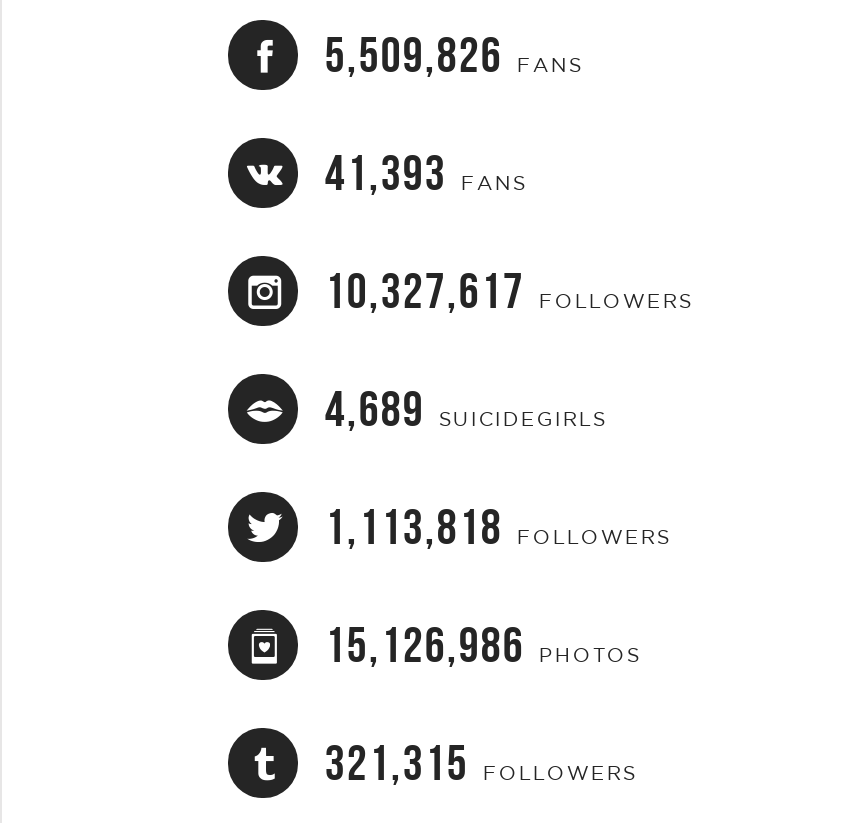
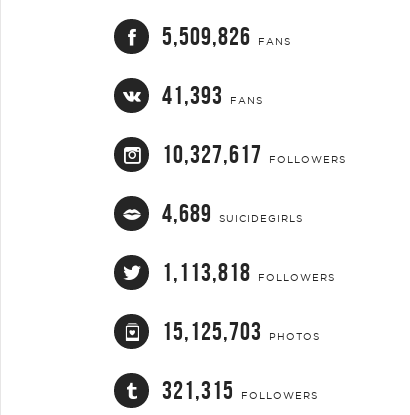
- 15,126,986 PHOTOS
+ 15,125,703 PHOTOS
